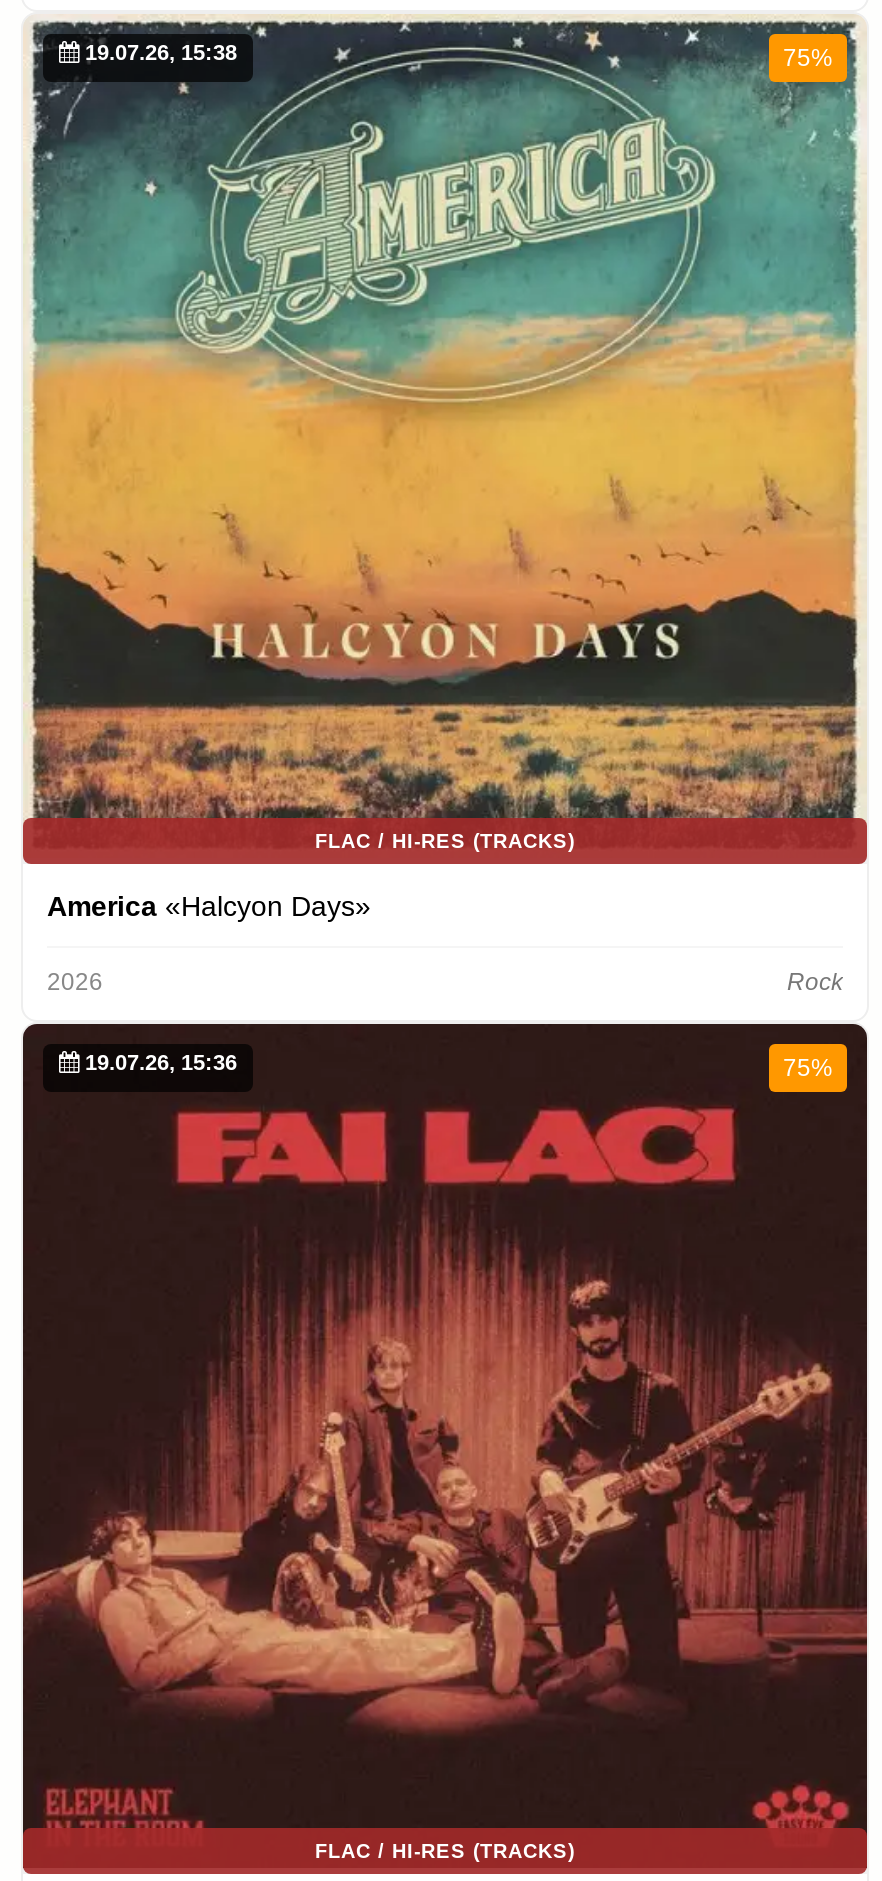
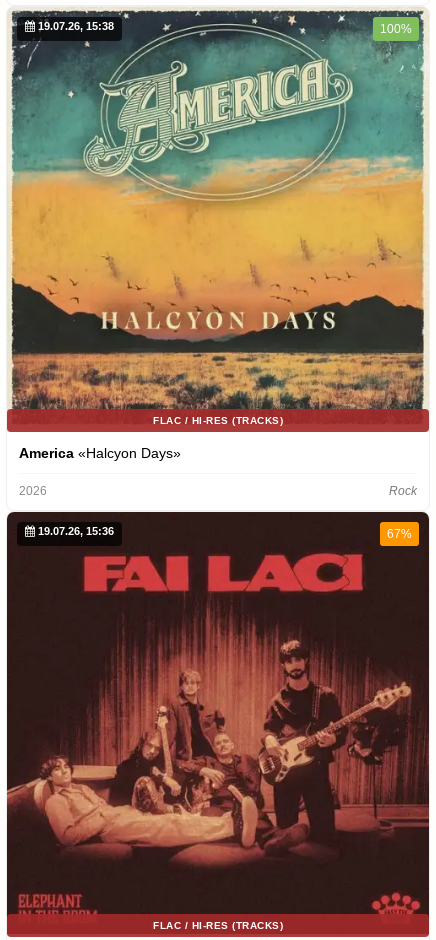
- 75%
+ 100%

- 75%
+ 67%
